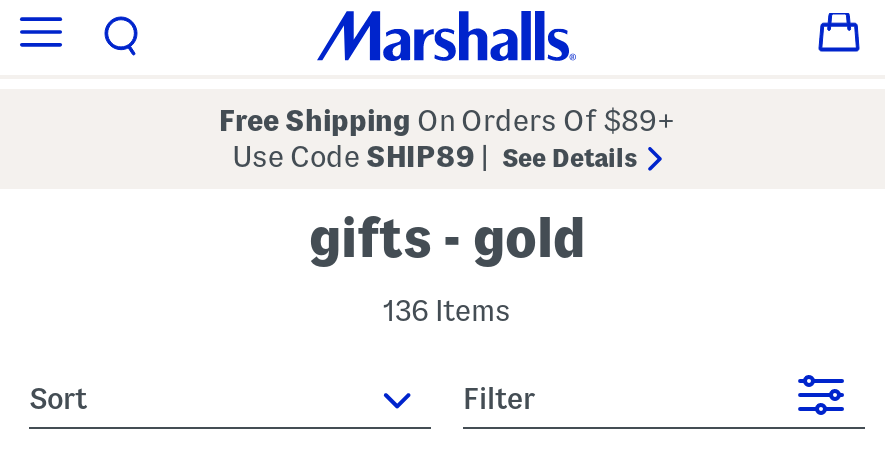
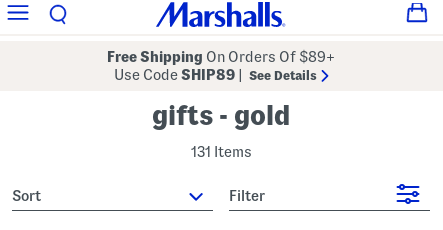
- 136 Items
+ 131 Items
